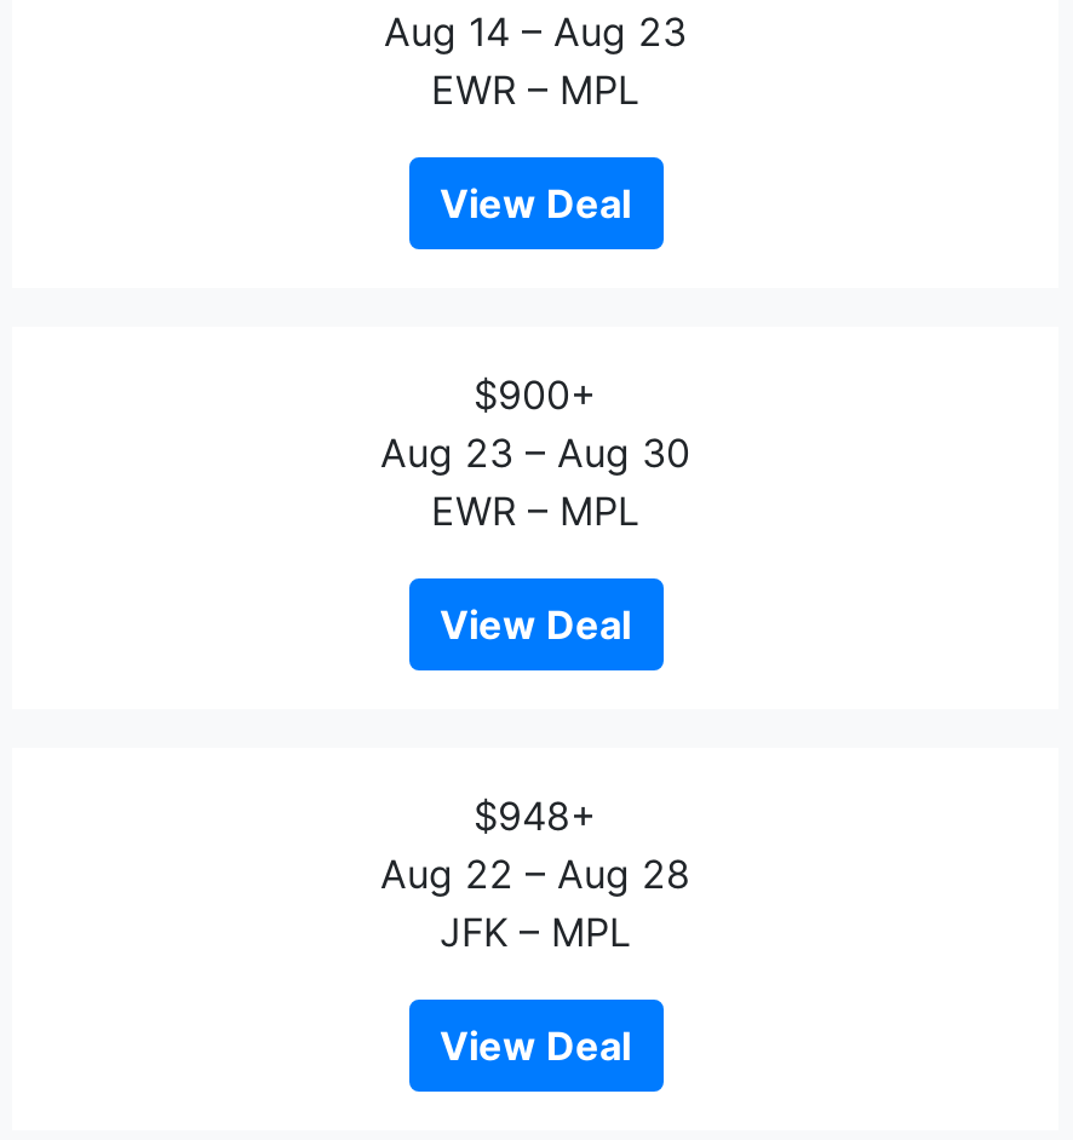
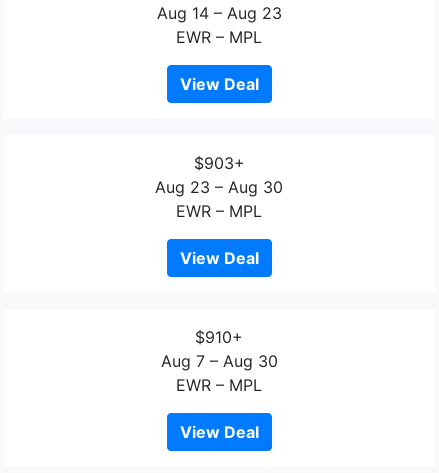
- $900+
+ $903+

- $948+
+ $910+

- Aug 22 – Aug 28
+ Aug 7 – Aug 30

- JFK – MPL
+ EWR – MPL
